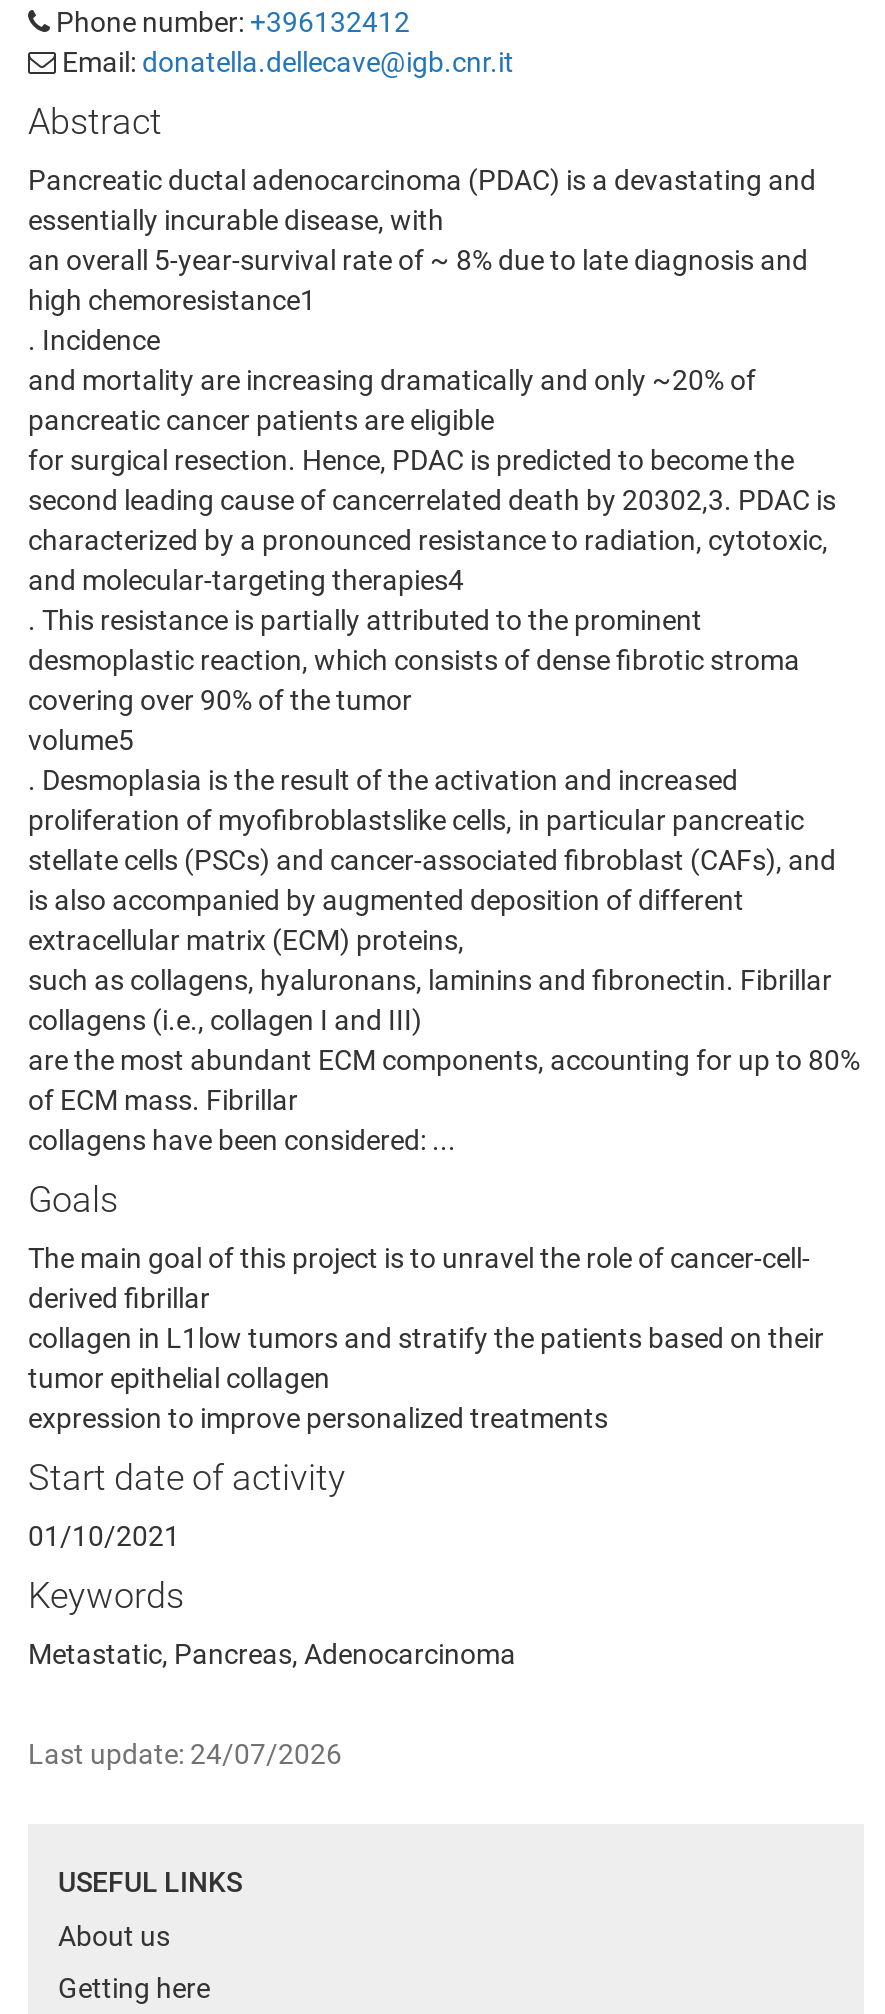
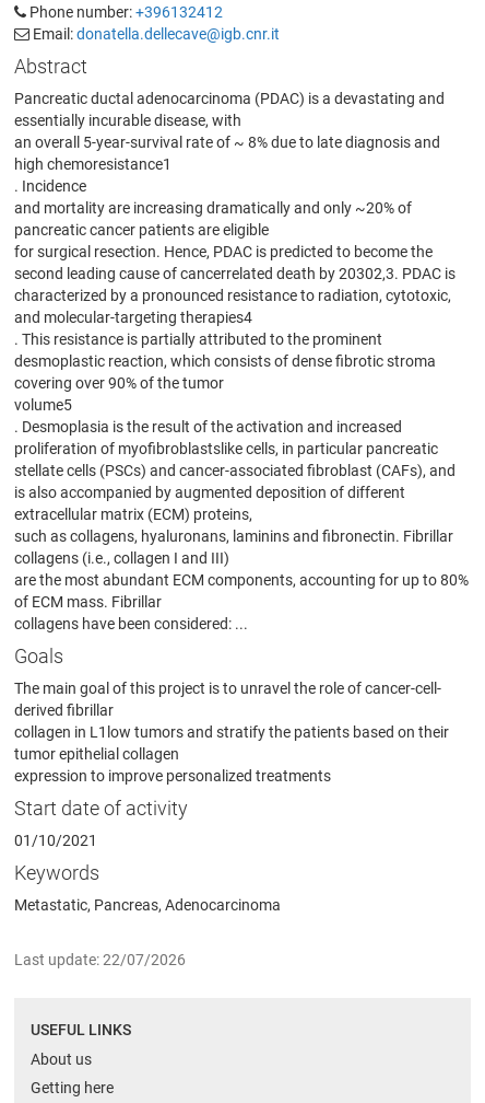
- Last update: 24/07/2026
+ Last update: 22/07/2026
